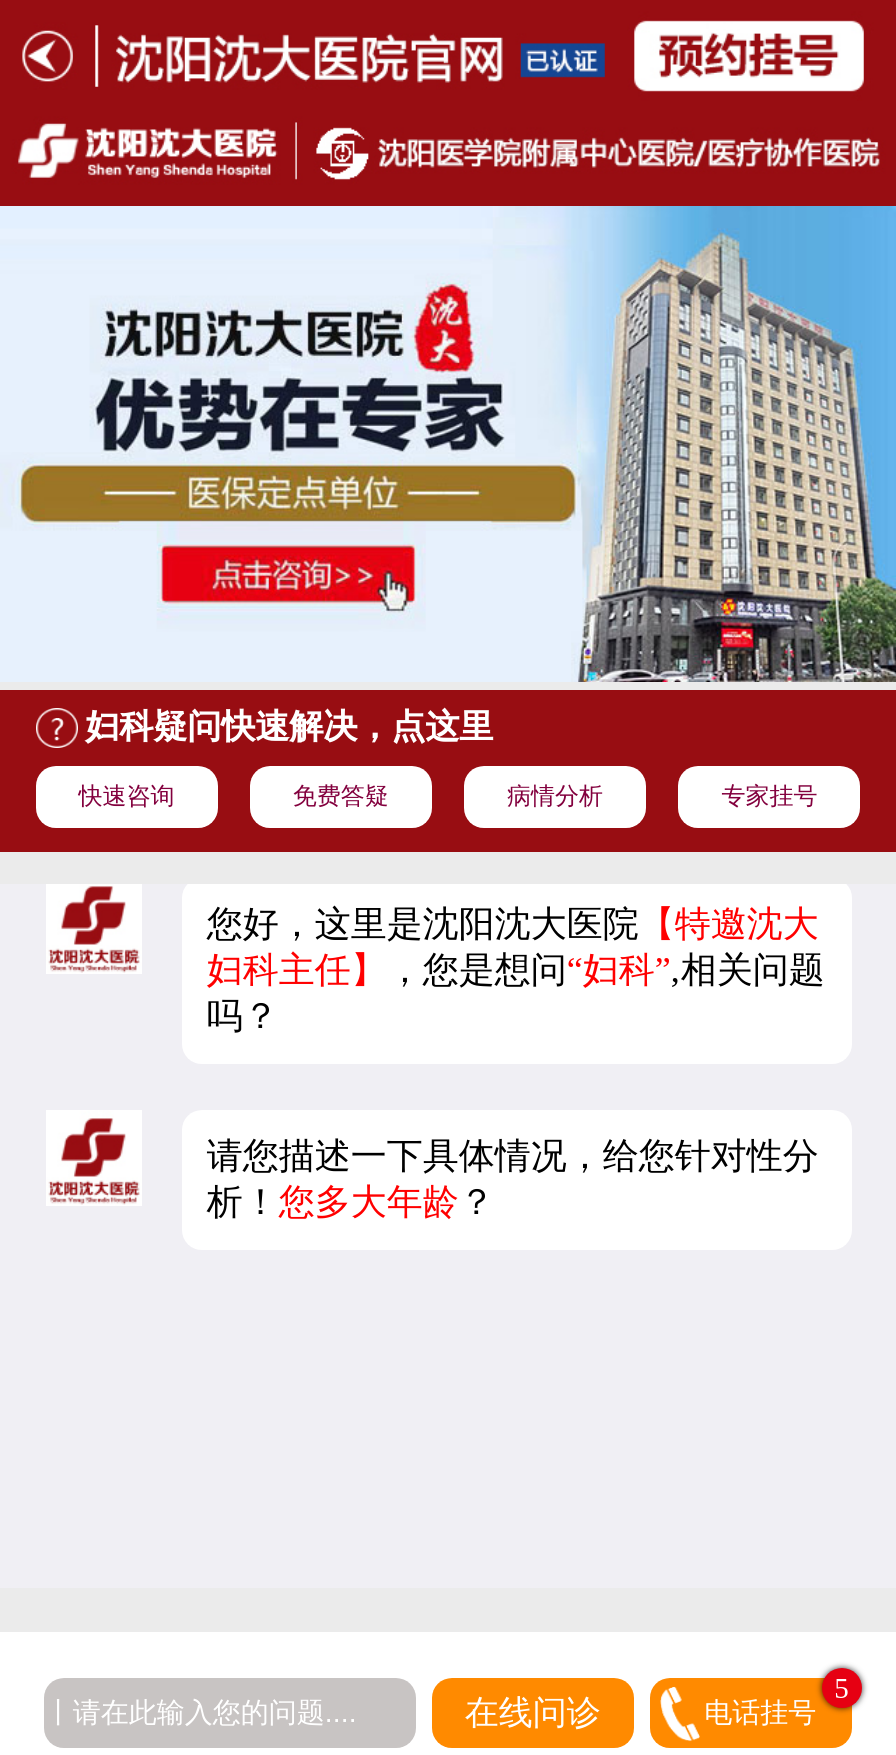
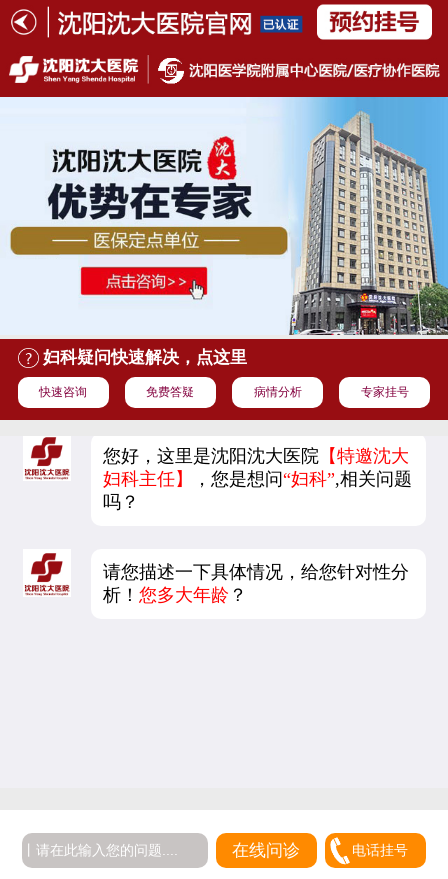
+ 5
